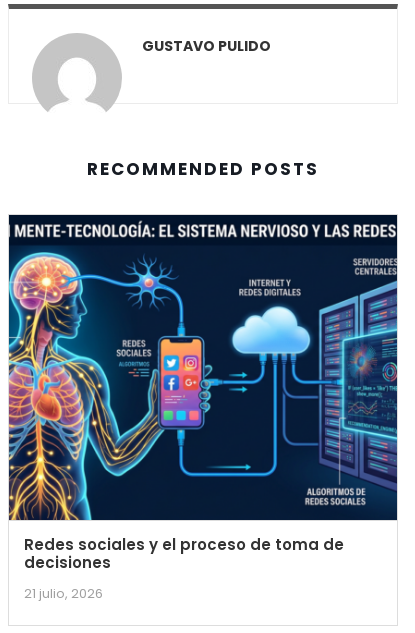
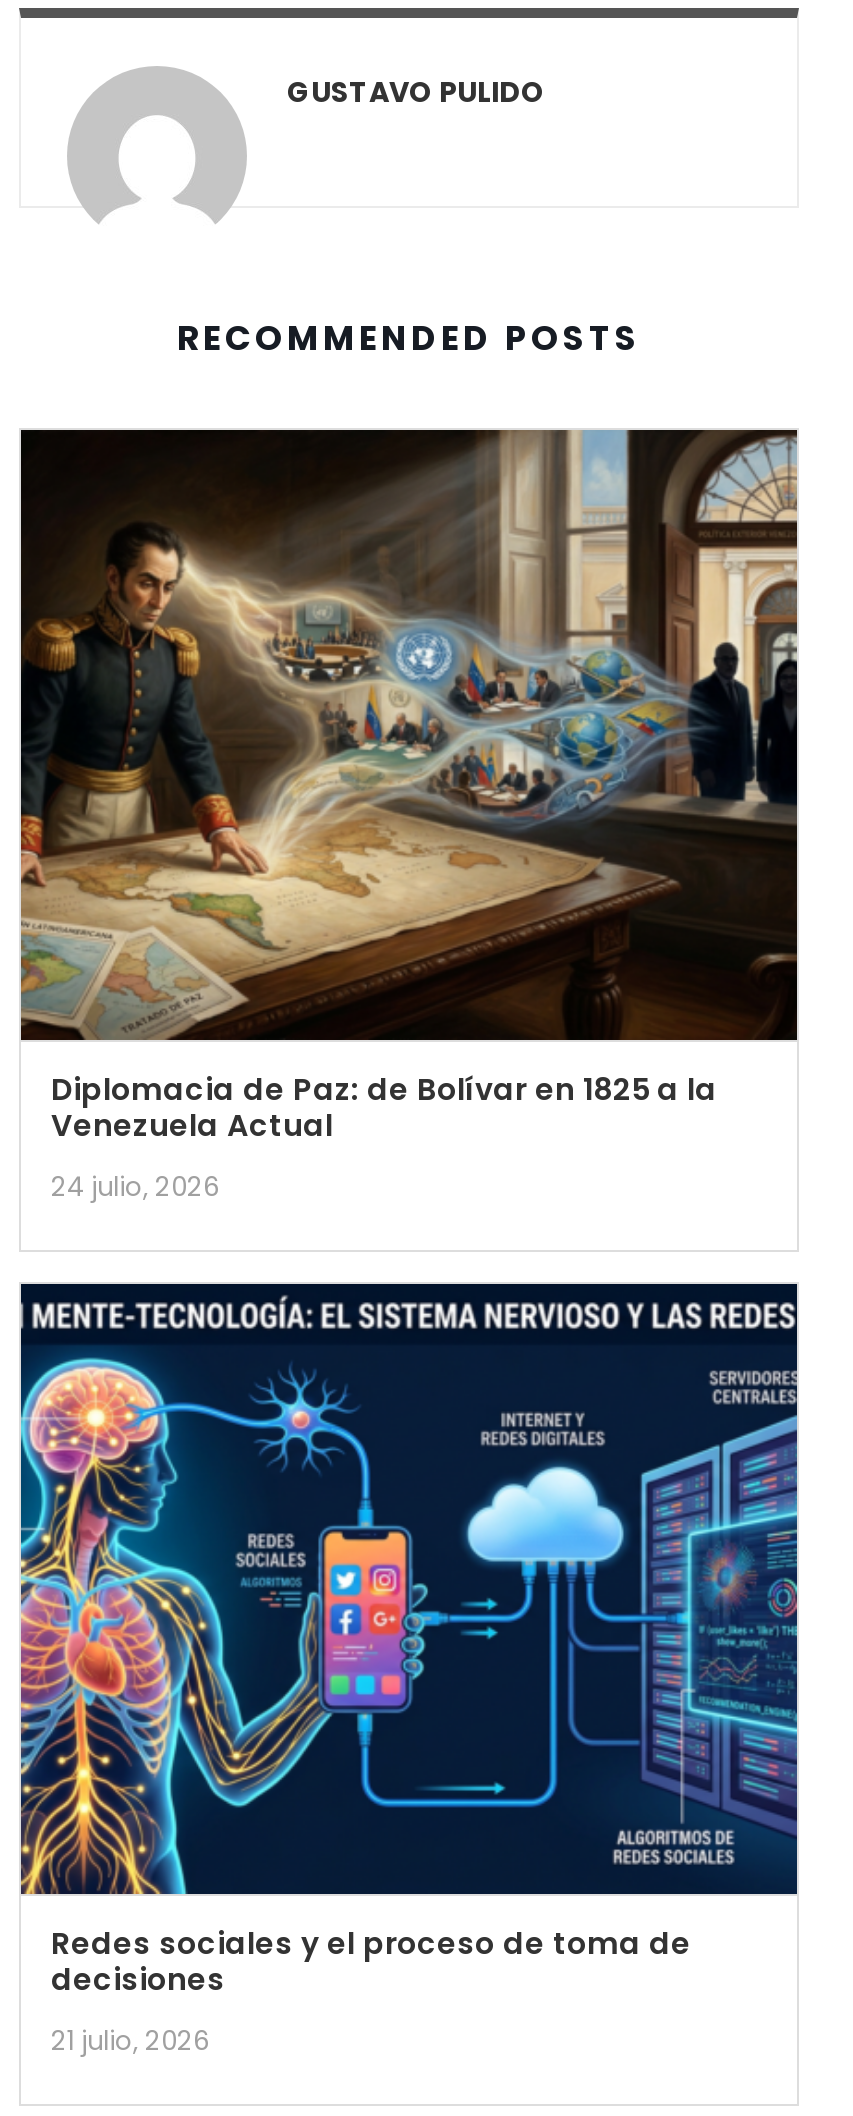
+ [image]
+ Diplomacia de Paz: de Bolívar en 1825 a la
+ Venezuela Actual
+ 24 julio, 2026
